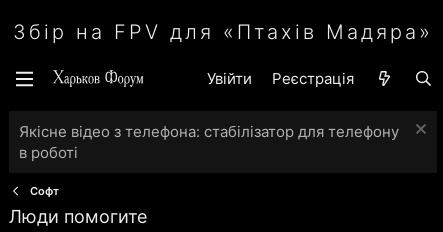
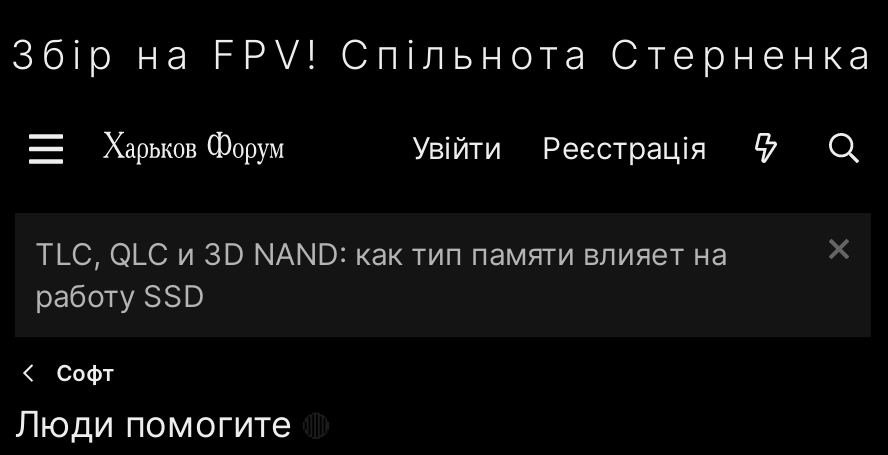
- Збір на FPV для «Птахів Мадяра»
+ Збір на FPV! Спільнота Стерненка

- Якісне відео з телефона: стабілізатор для телефону
- в роботі
+ TLC, QLC и 3D NAND: как тип памяти влияет на
+ работу SSD
